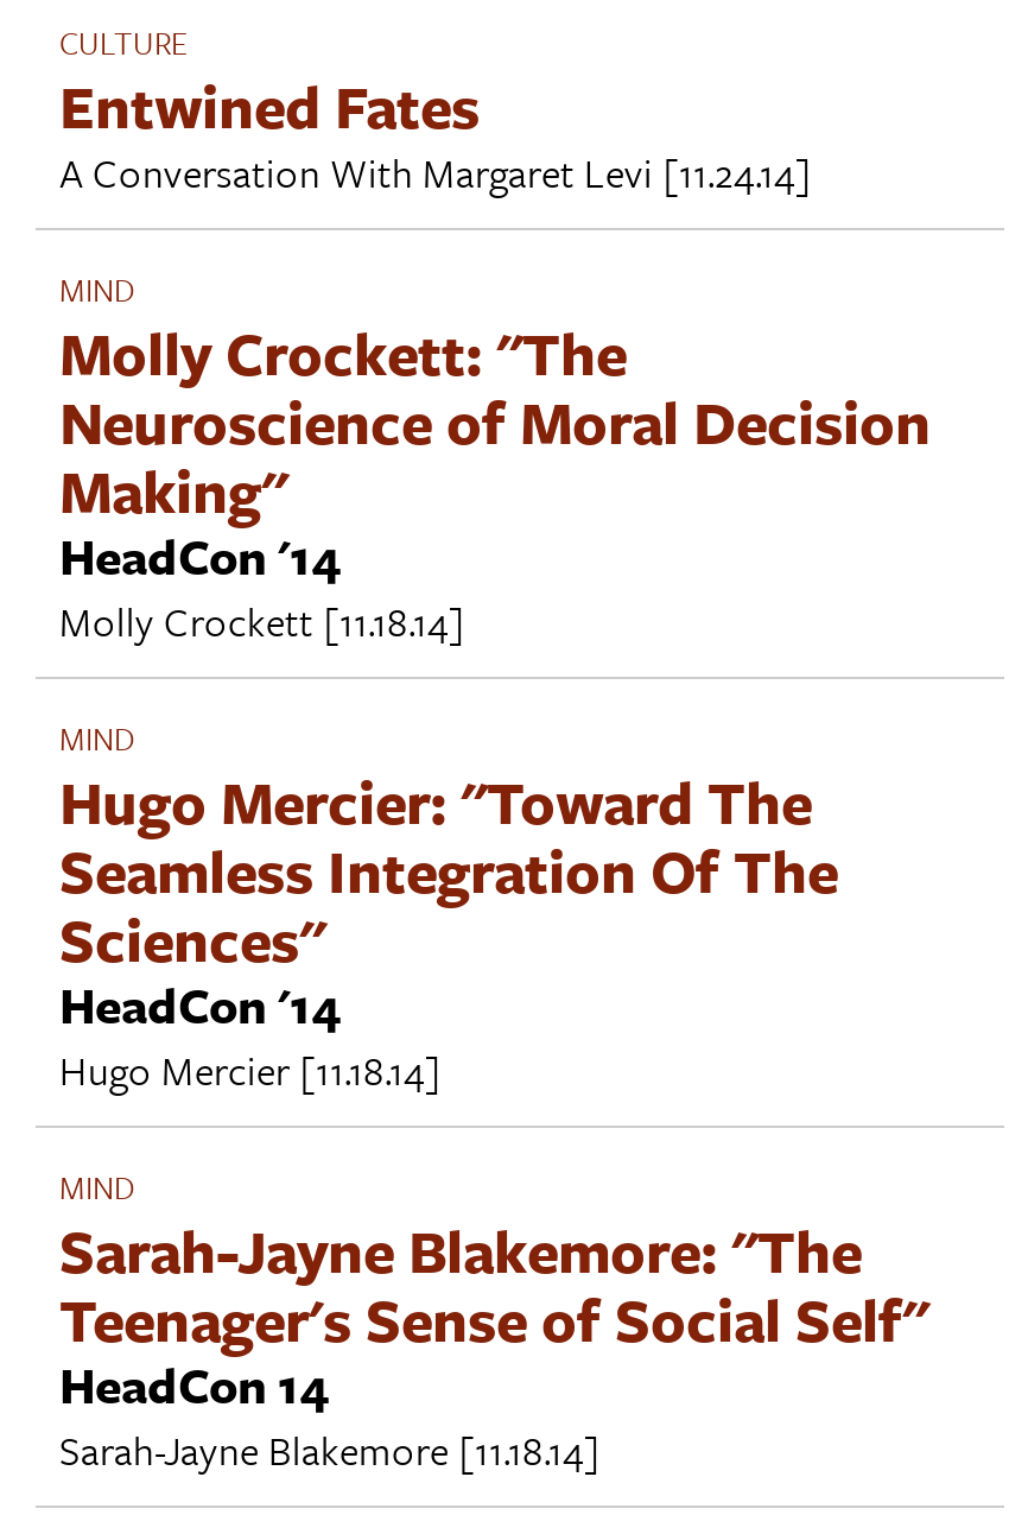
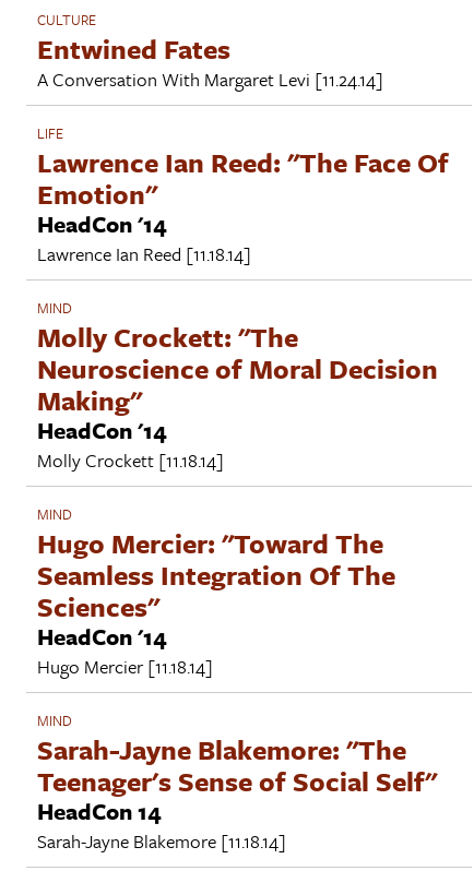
+ LIFE
+ Lawrence Ian Reed: "The Face Of
+ Emotion"
+ HeadCon '14
+ Lawrence Ian Reed [11.18.14]
